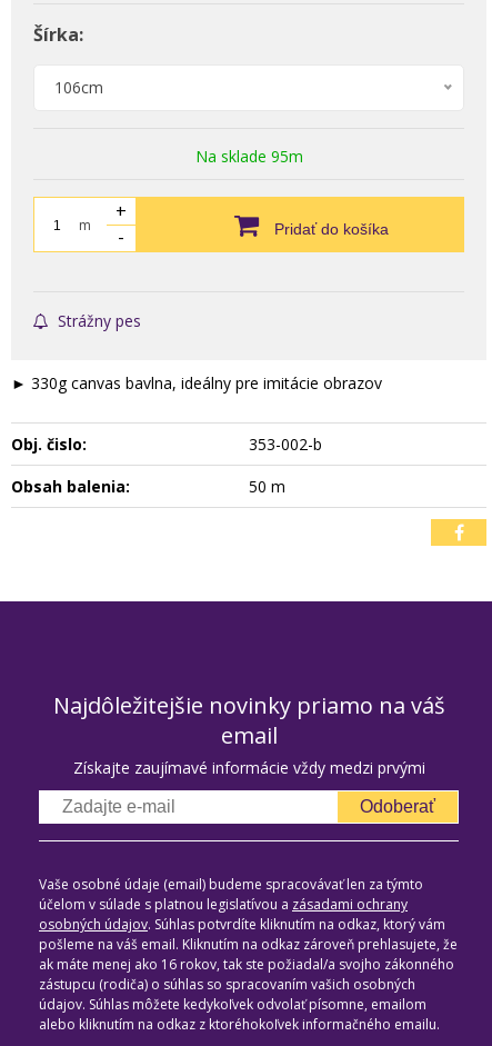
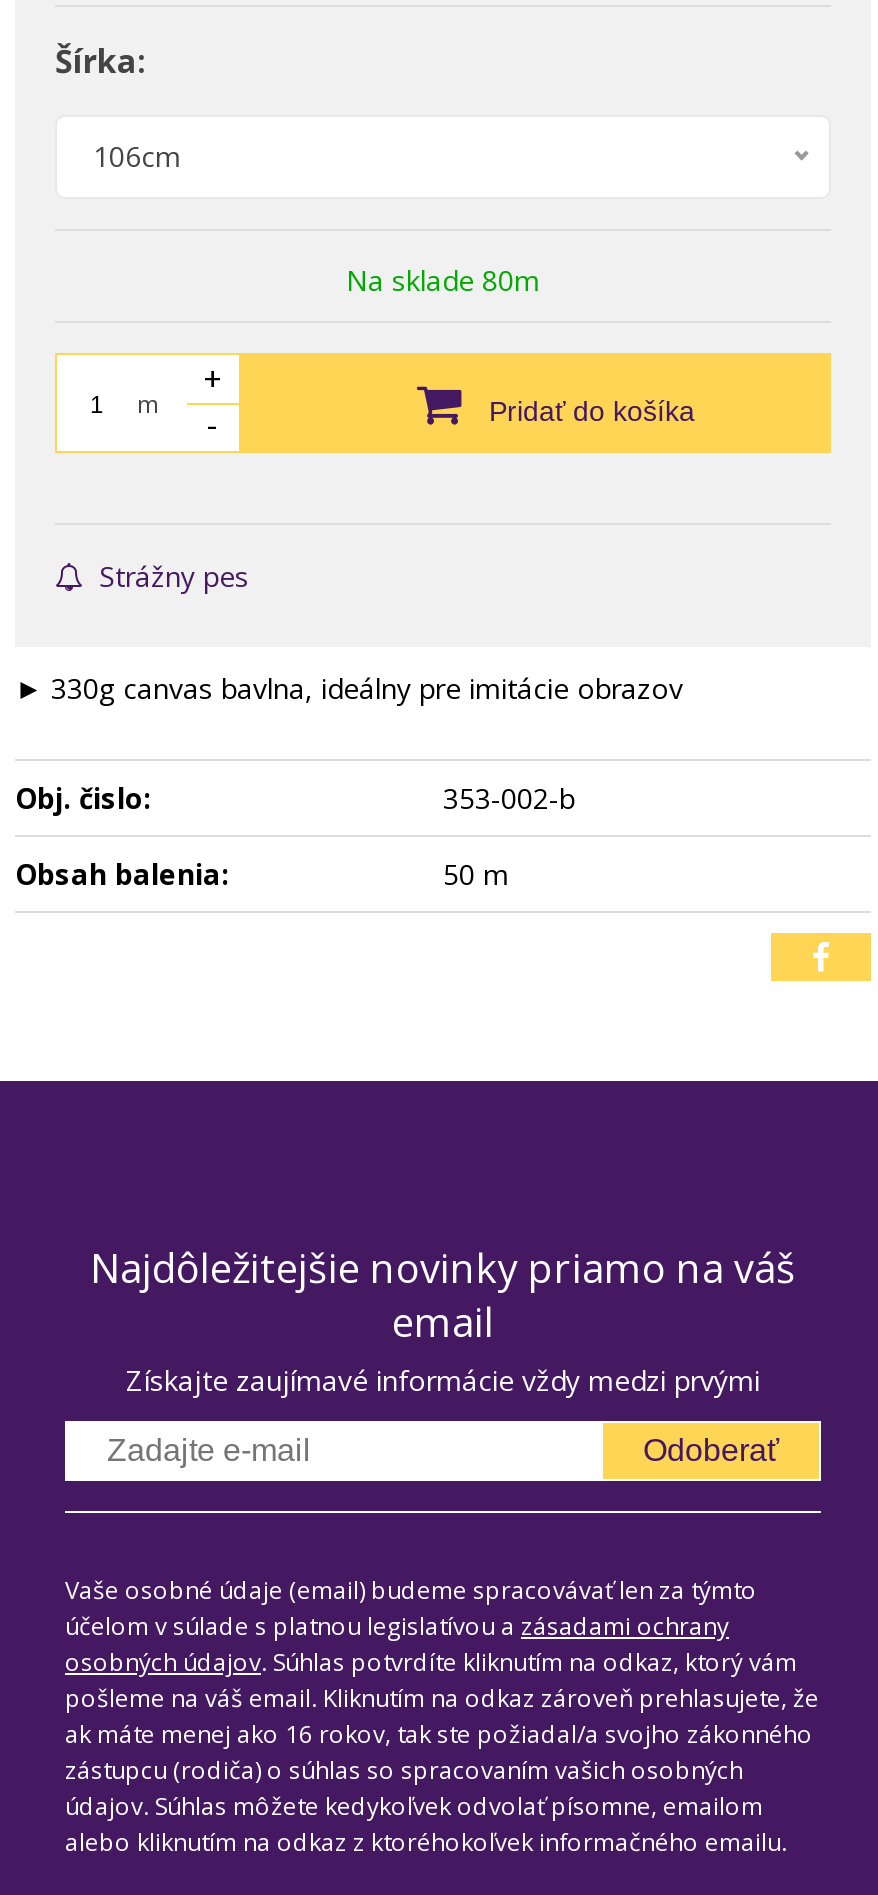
- Na sklade 95m
+ Na sklade 80m
